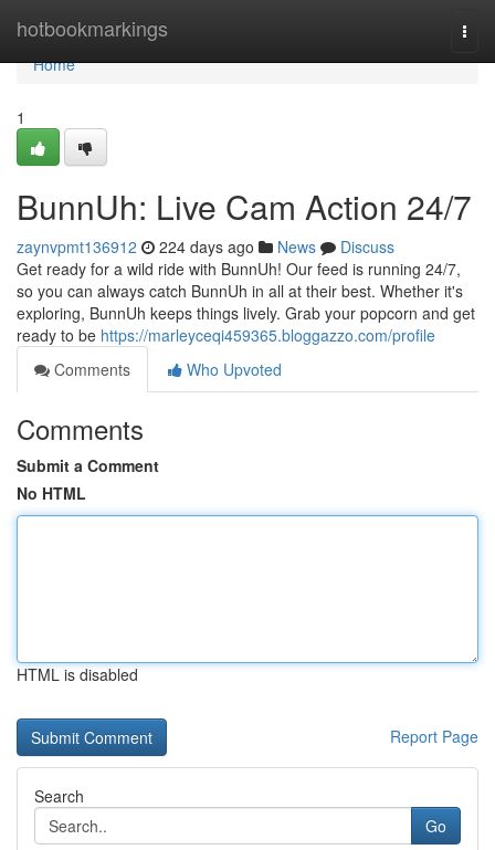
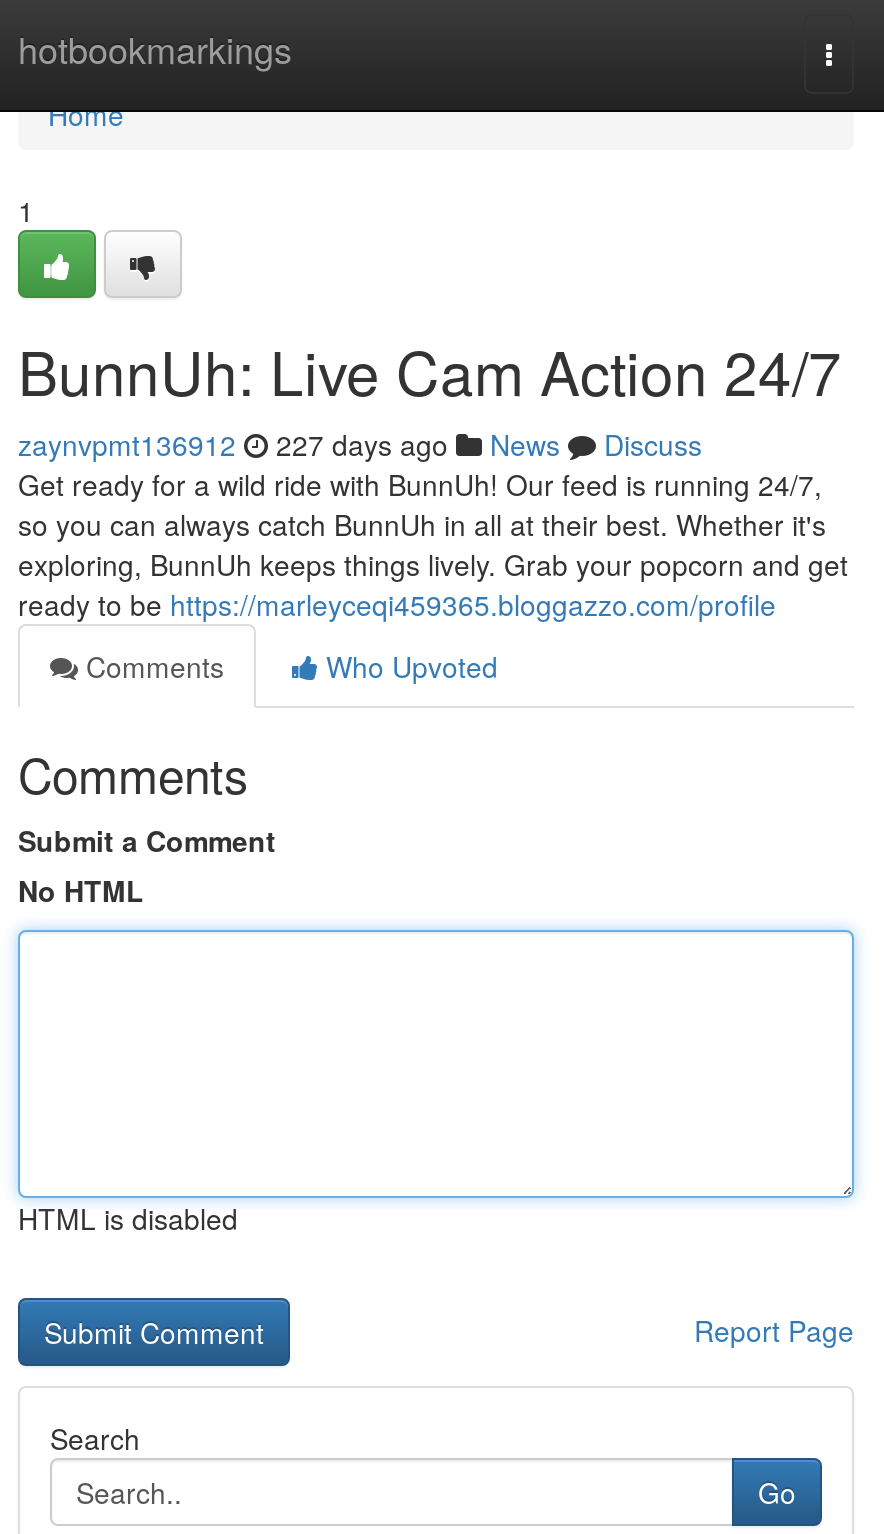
- zaynvpmt136912 224 days ago News Discuss
+ zaynvpmt136912 227 days ago News Discuss
